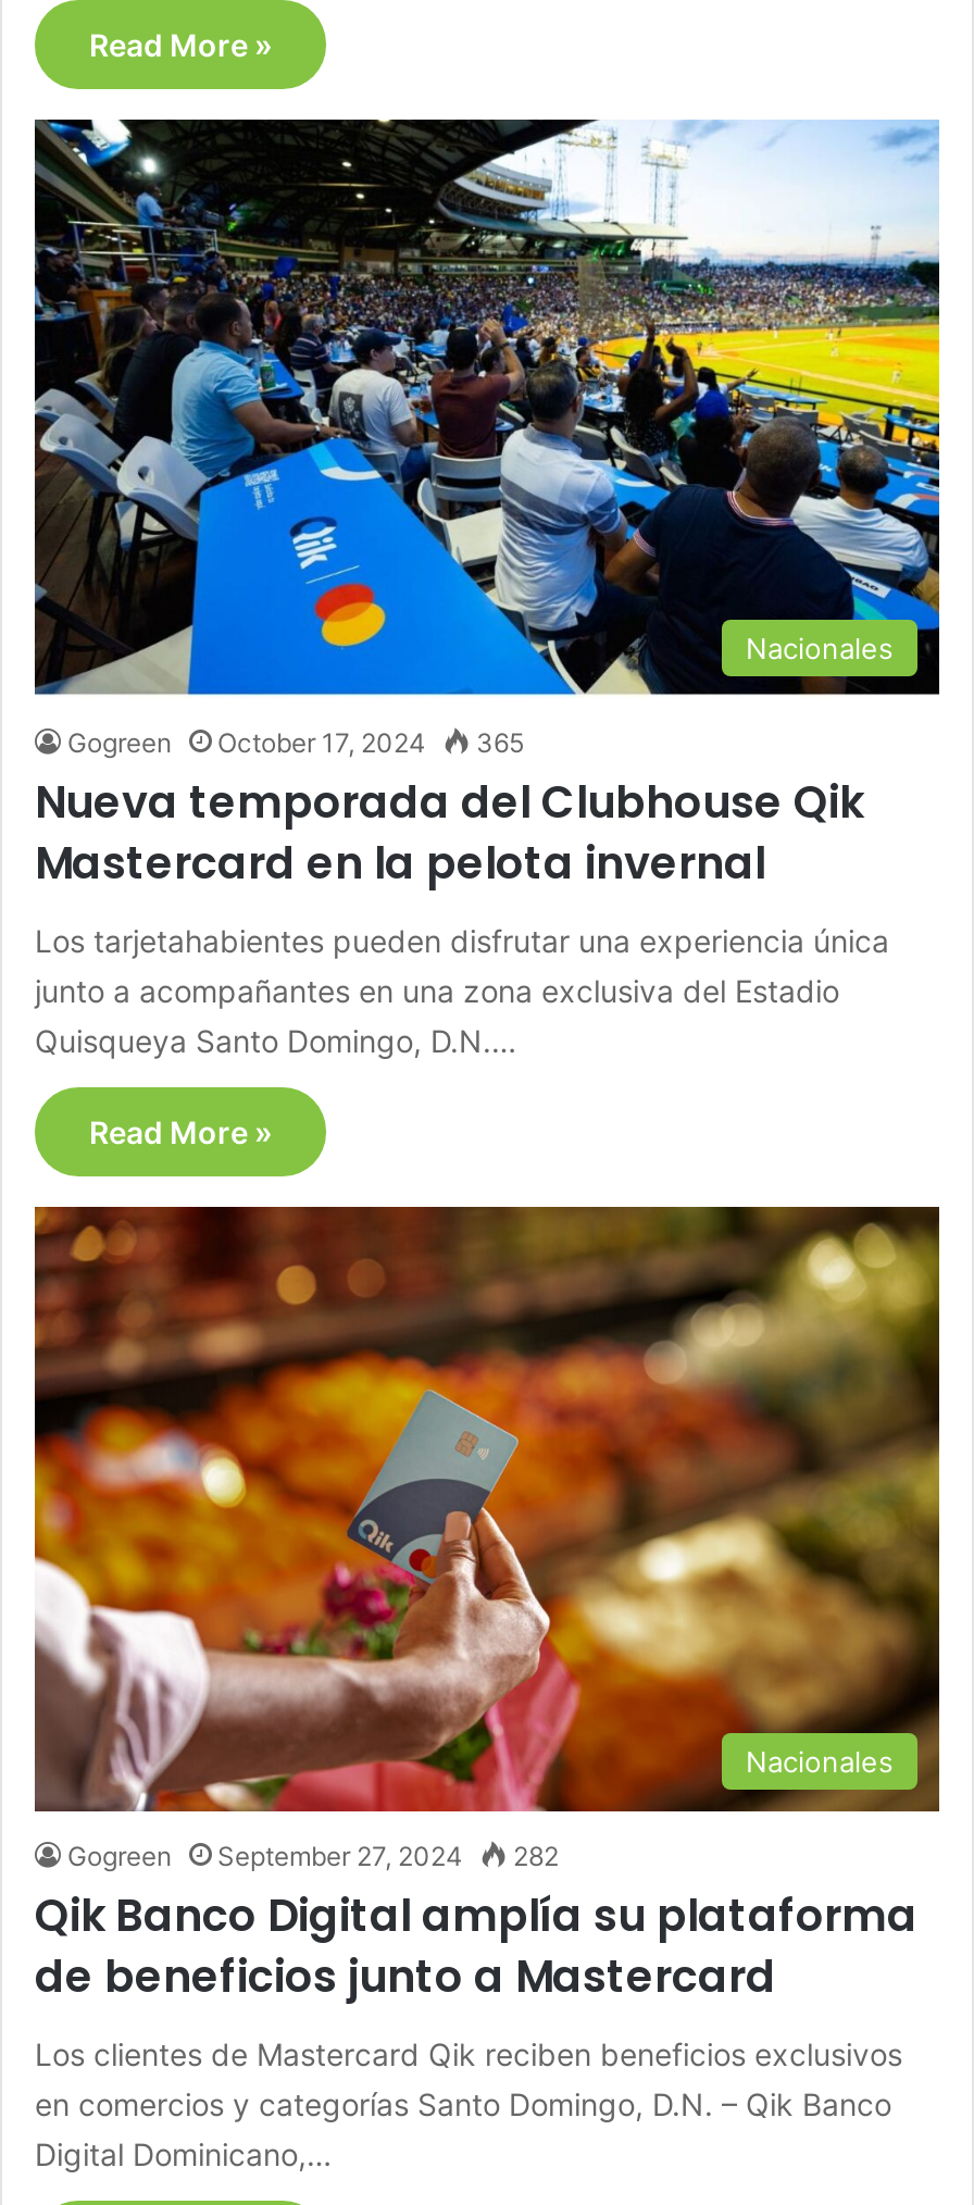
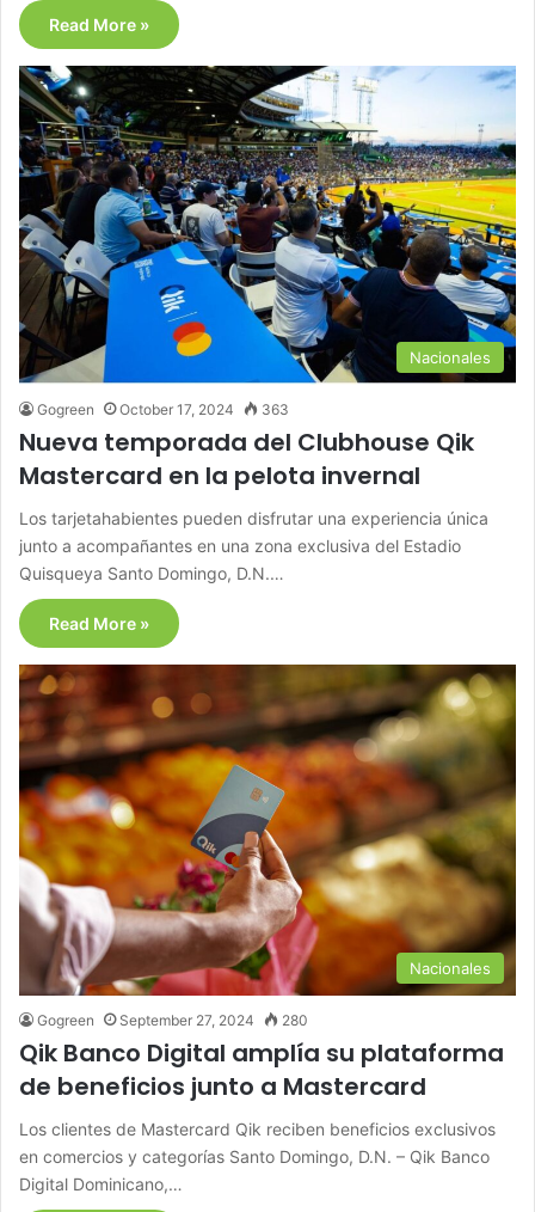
- Gogreen October 17, 2024 365
+ Gogreen October 17, 2024 363

- Gogreen September 27, 2024 282
+ Gogreen September 27, 2024 280
